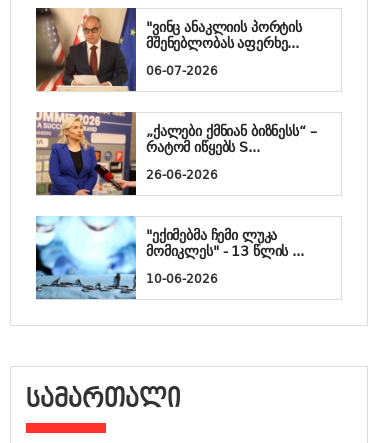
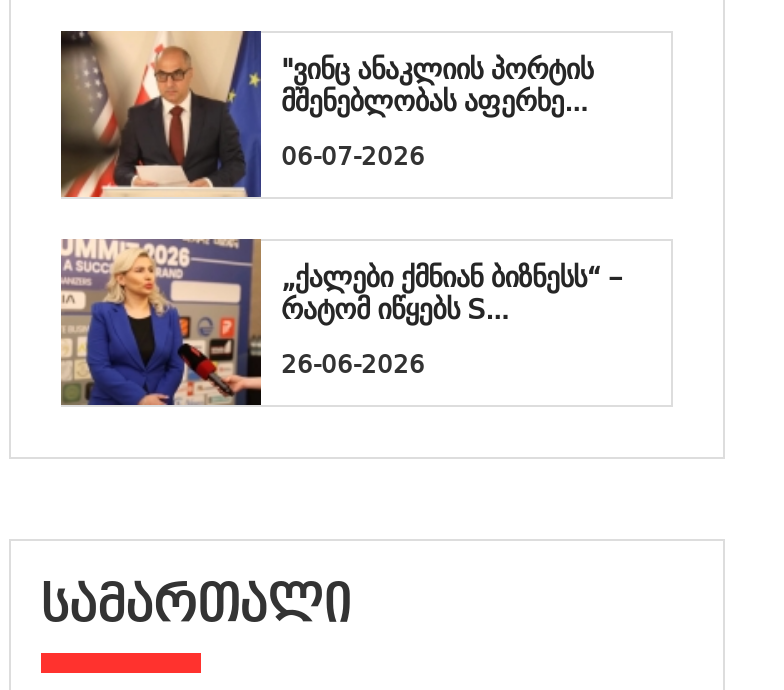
- [image]
- "ექიმებმა ჩემი ლუკა
- მომიკლეს" - 13 წლის ...
- 10-06-2026
